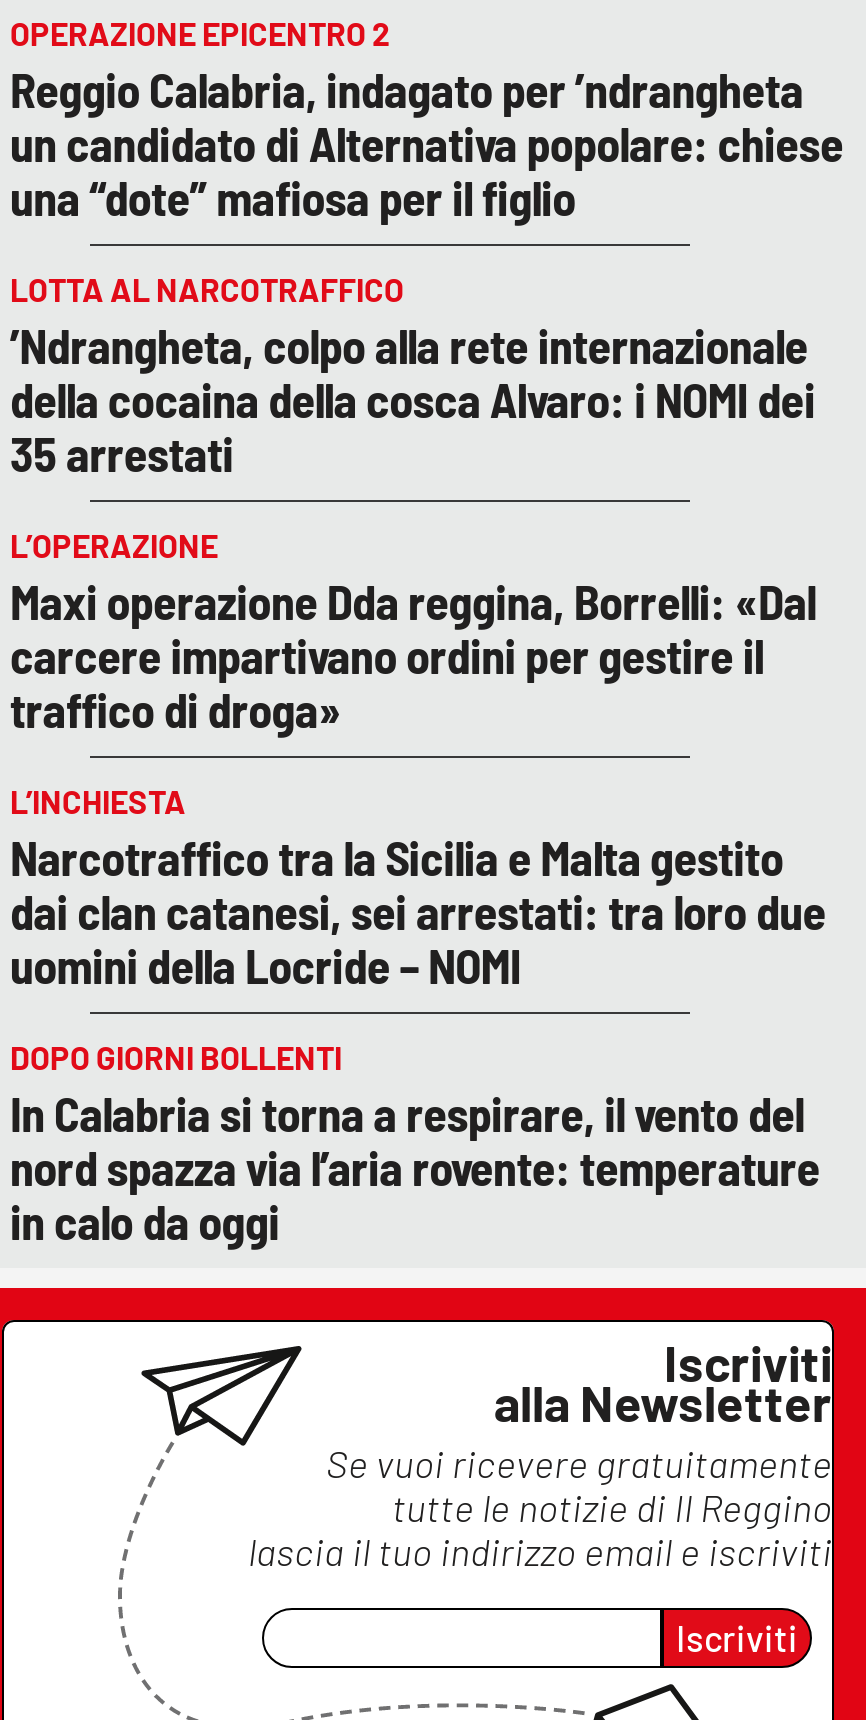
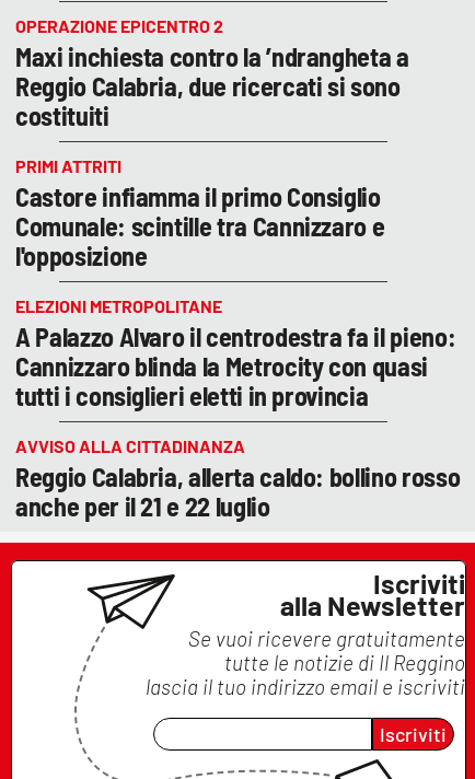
- Reggio Calabria, indagato per ’ndrangheta
- un candidato di Alternativa popolare: chiese
- una “dote” mafiosa per il figlio
- LOTTA AL NARCOTRAFFICO
- ’Ndrangheta, colpo alla rete internazionale
- della cocaina della cosca Alvaro: i NOMI dei
- 35 arrestati
- L’OPERAZIONE
- Maxi operazione Dda reggina, Borrelli: «Dal
- carcere impartivano ordini per gestire il
- traffico di droga»
- L’INCHIESTA
- Narcotraffico tra la Sicilia e Malta gestito
- dai clan catanesi, sei arrestati: tra loro due
- uomini della Locride – NOMI
- DOPO GIORNI BOLLENTI
- In Calabria si torna a respirare, il vento del
- nord spazza via l’aria rovente: temperature
- in calo da oggi
+ Maxi inchiesta contro la ’ndrangheta a
+ Reggio Calabria, due ricercati si sono
+ costituiti
+ PRIMI ATTRITI
+ Castore infiamma il primo Consiglio
+ Comunale: scintille tra Cannizzaro e
+ l'opposizione
+ ELEZIONI METROPOLITANE
+ A Palazzo Alvaro il centrodestra fa il pieno:
+ Cannizzaro blinda la Metrocity con quasi
+ tutti i consiglieri eletti in provincia
+ AVVISO ALLA CITTADINANZA
+ Reggio Calabria, allerta caldo: bollino rosso
+ anche per il 21 e 22 luglio
